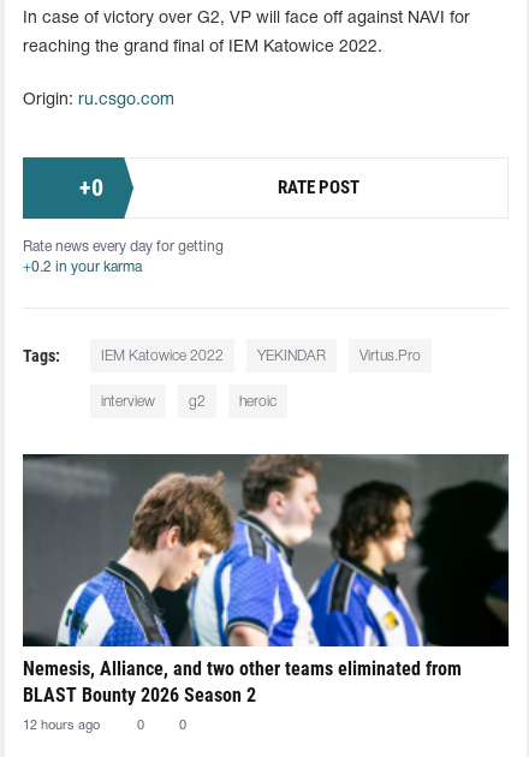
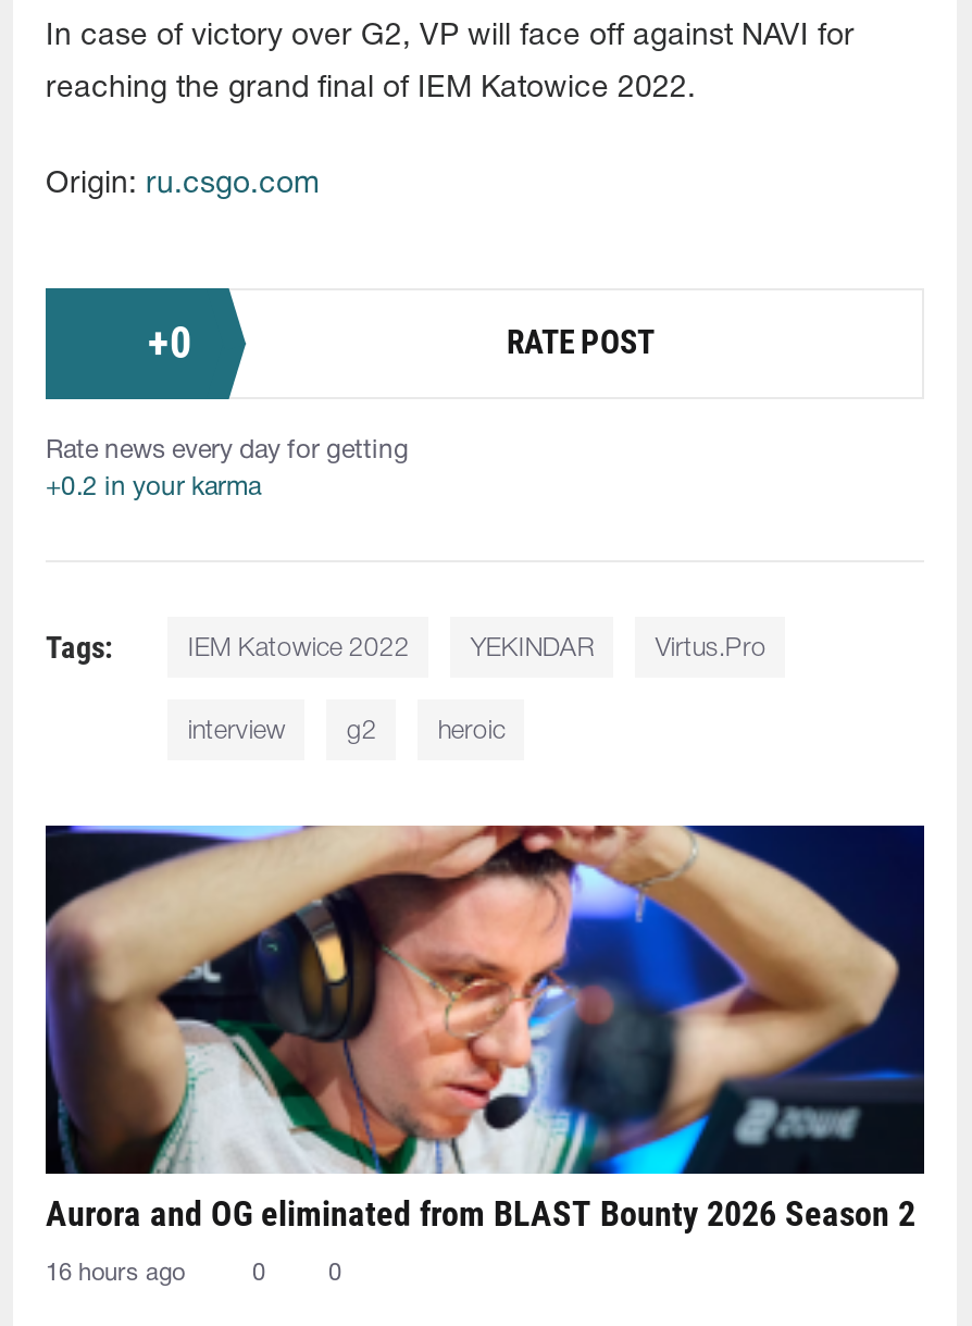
- [image]
- Nemesis, Alliance, and two other teams eliminated from
- BLAST Bounty 2026 Season 2
+ [image]
+ Aurora and OG eliminated from BLAST Bounty 2026 Season 2

- 12 hours ago
+ 16 hours ago
